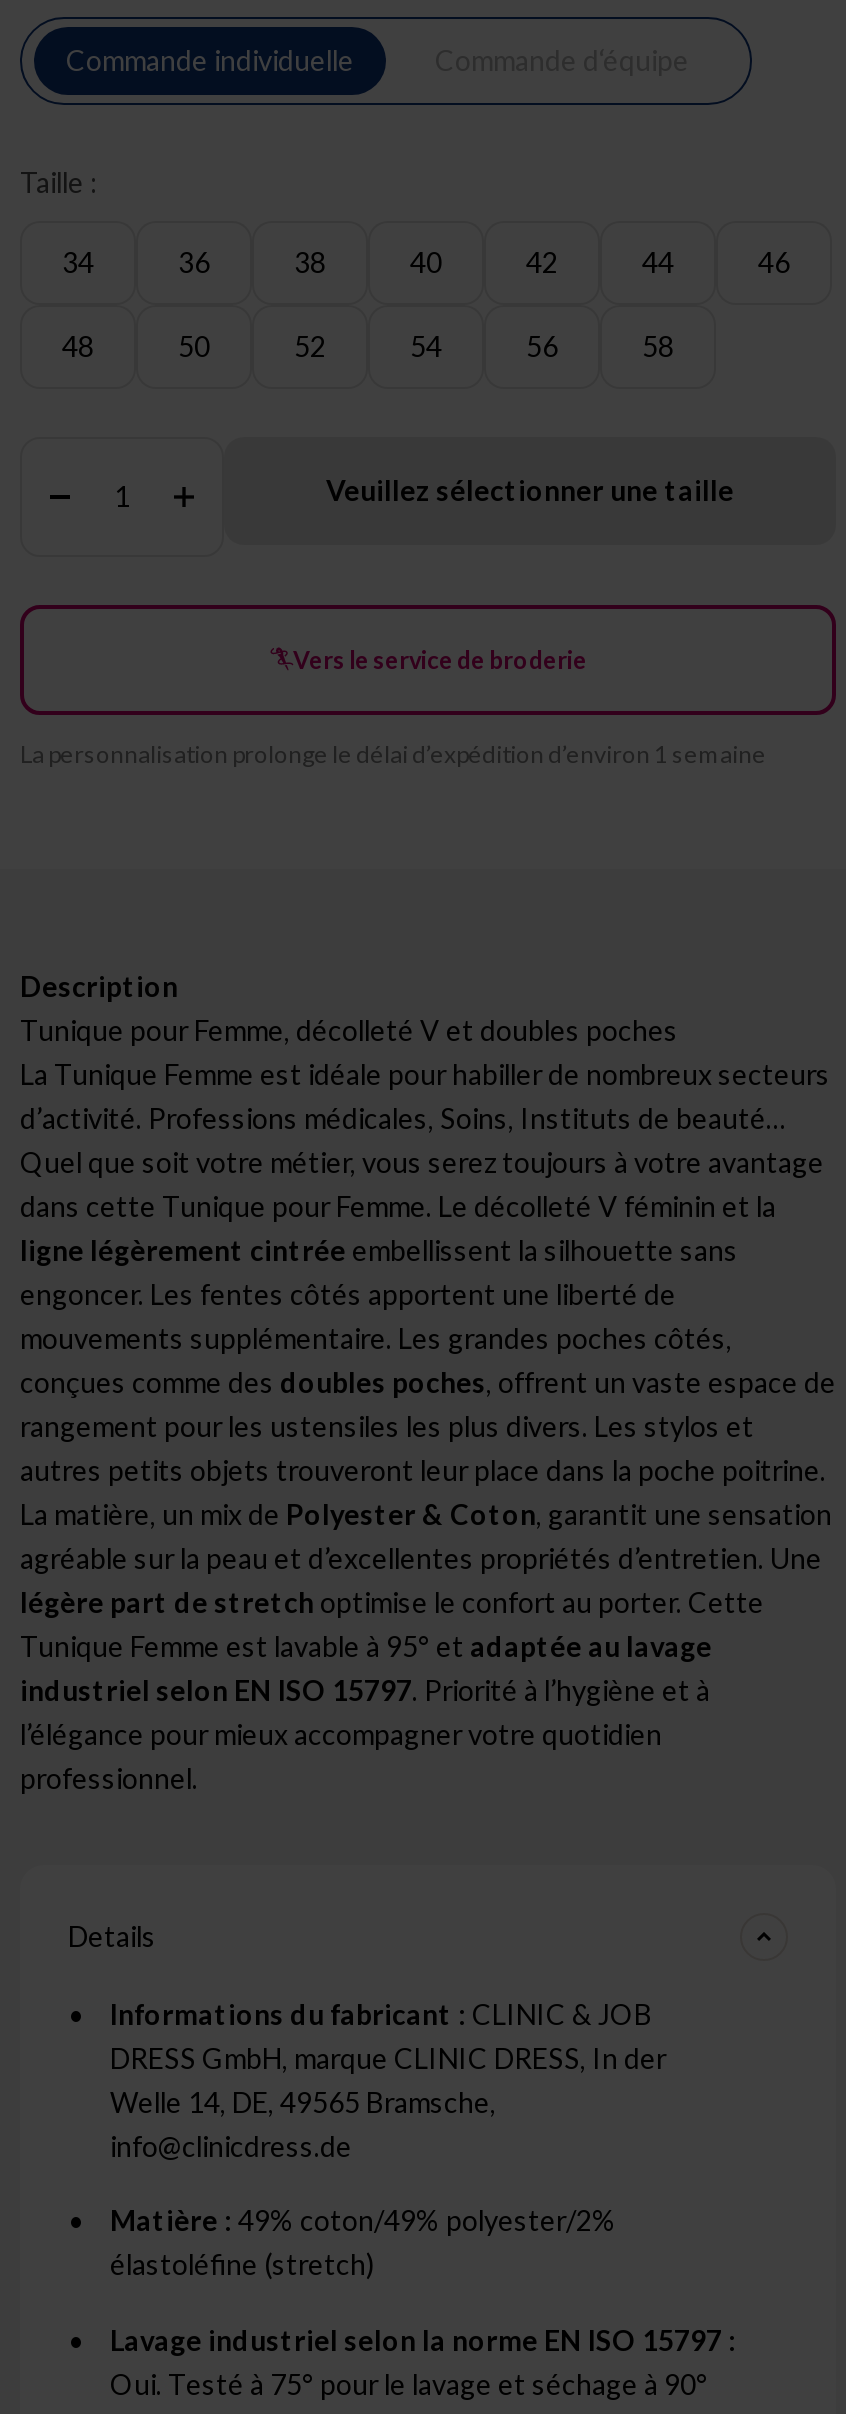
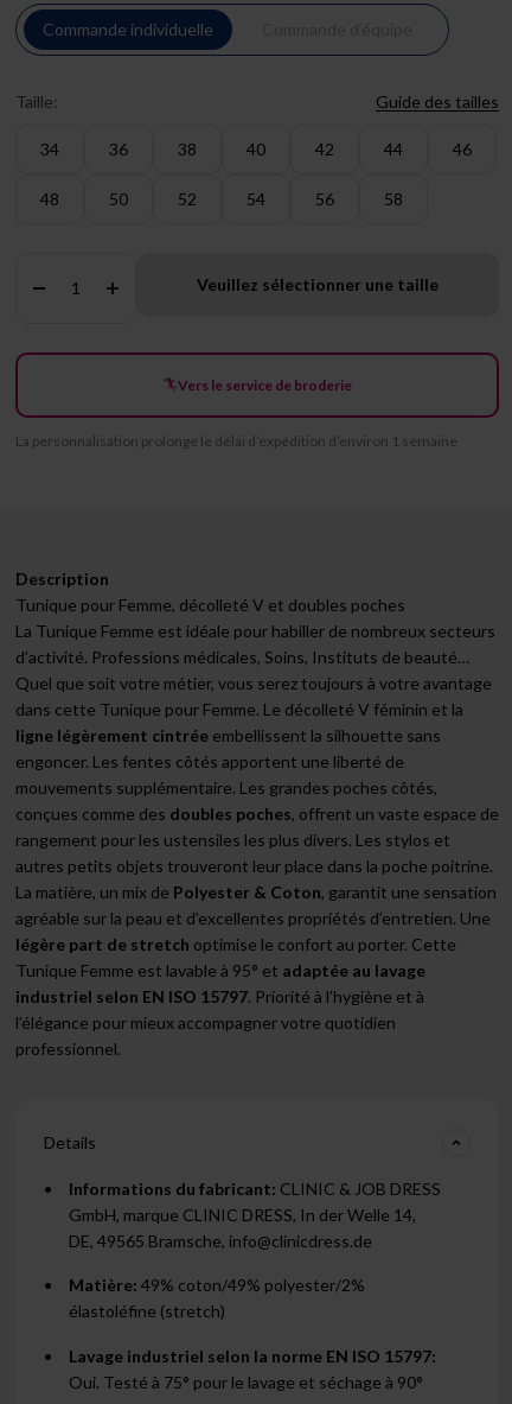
- Taille :
+ Taille:
+ Guide des tailles

- Lavage industriel selon la norme EN ISO 15797 :
+ Lavage industriel selon la norme EN ISO 15797:
